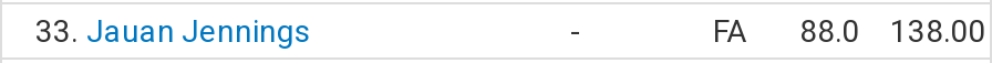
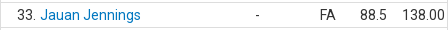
- FA 88.0 138.00
+ FA 88.5 138.00
